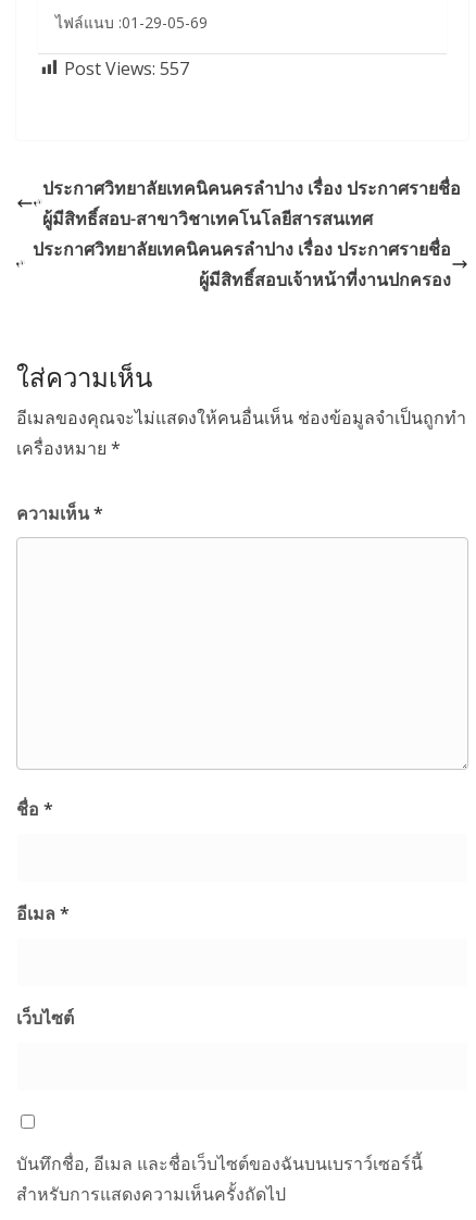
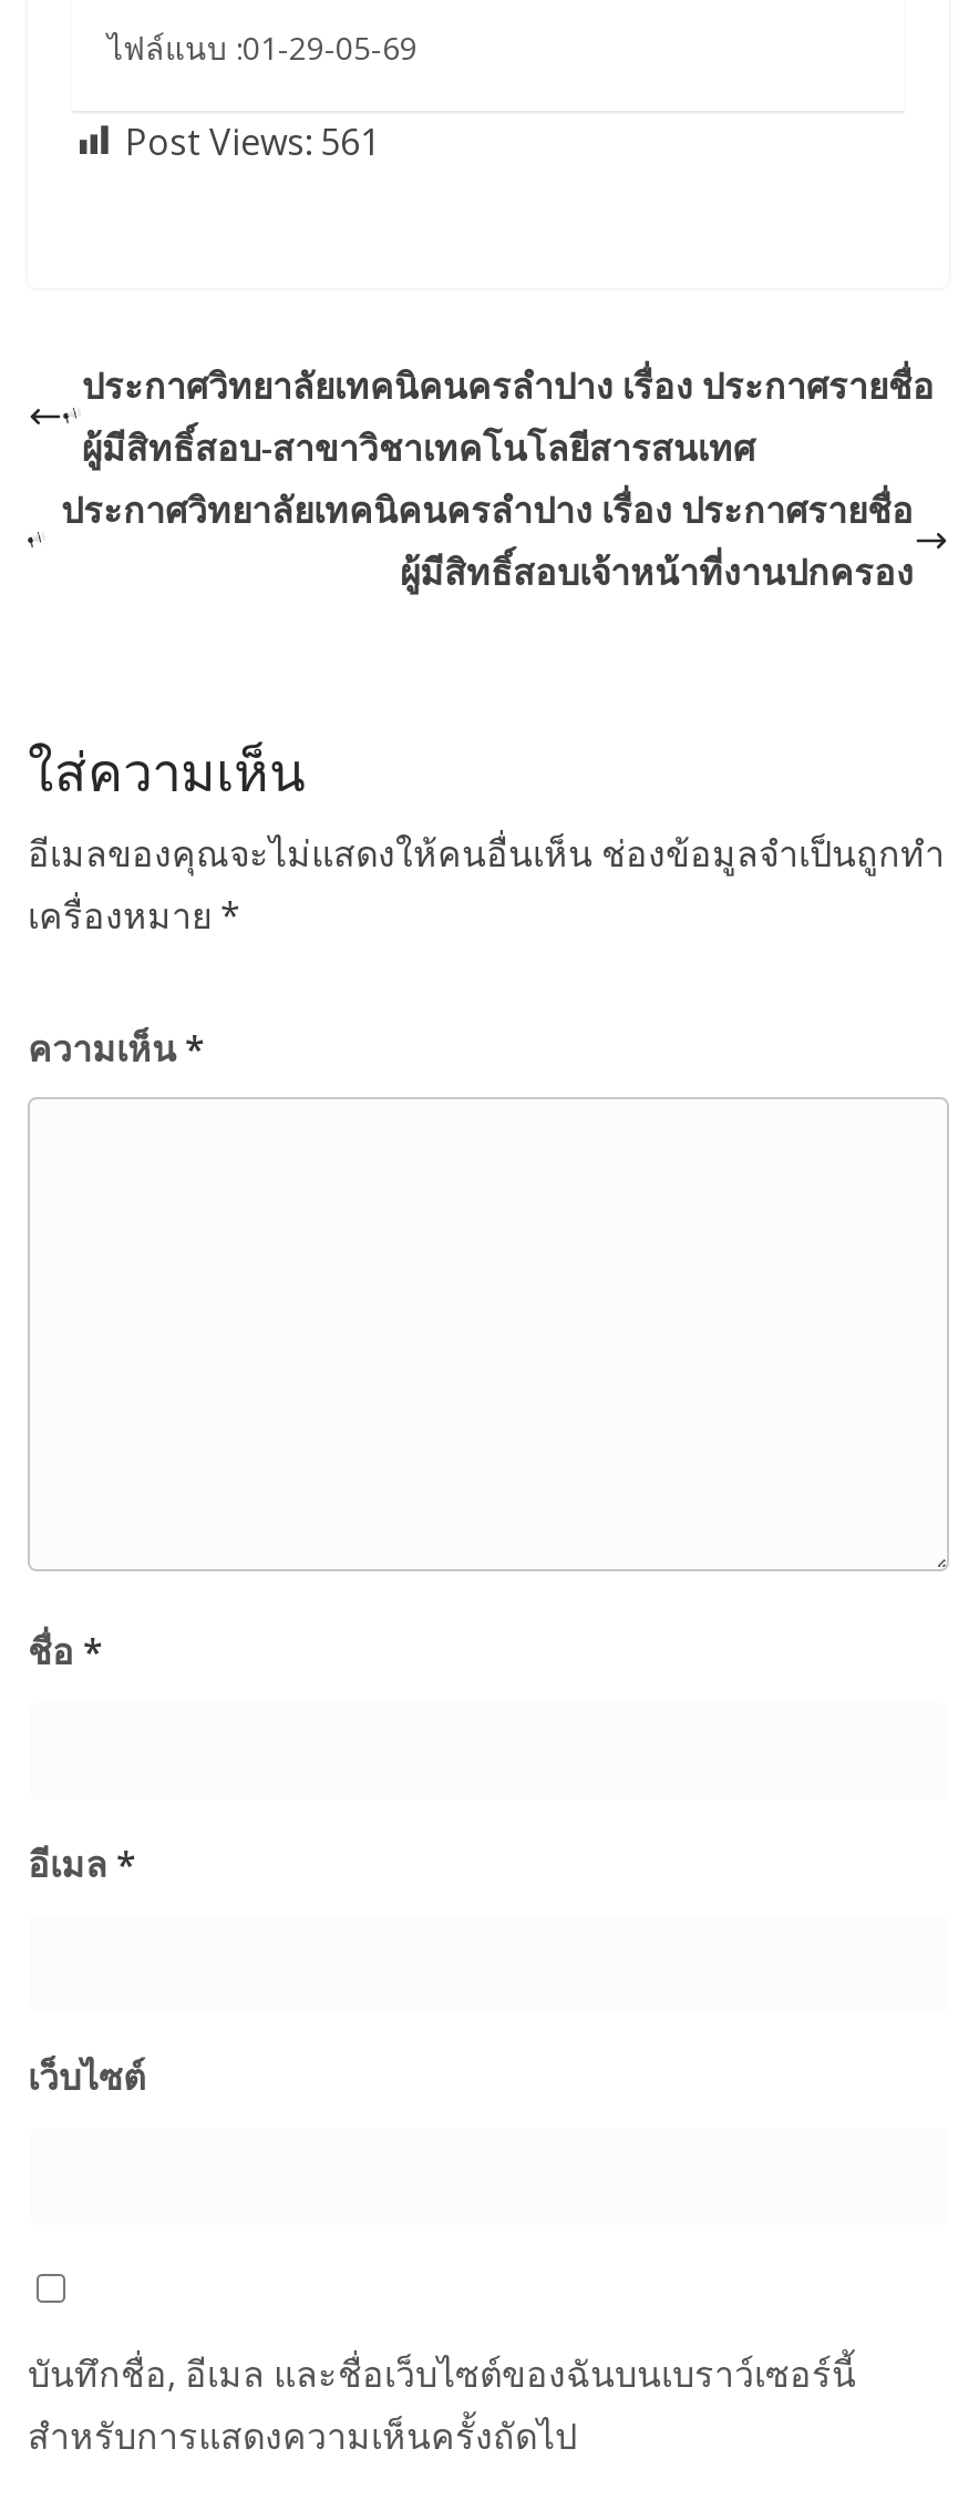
- Post Views: 557
+ Post Views: 561
